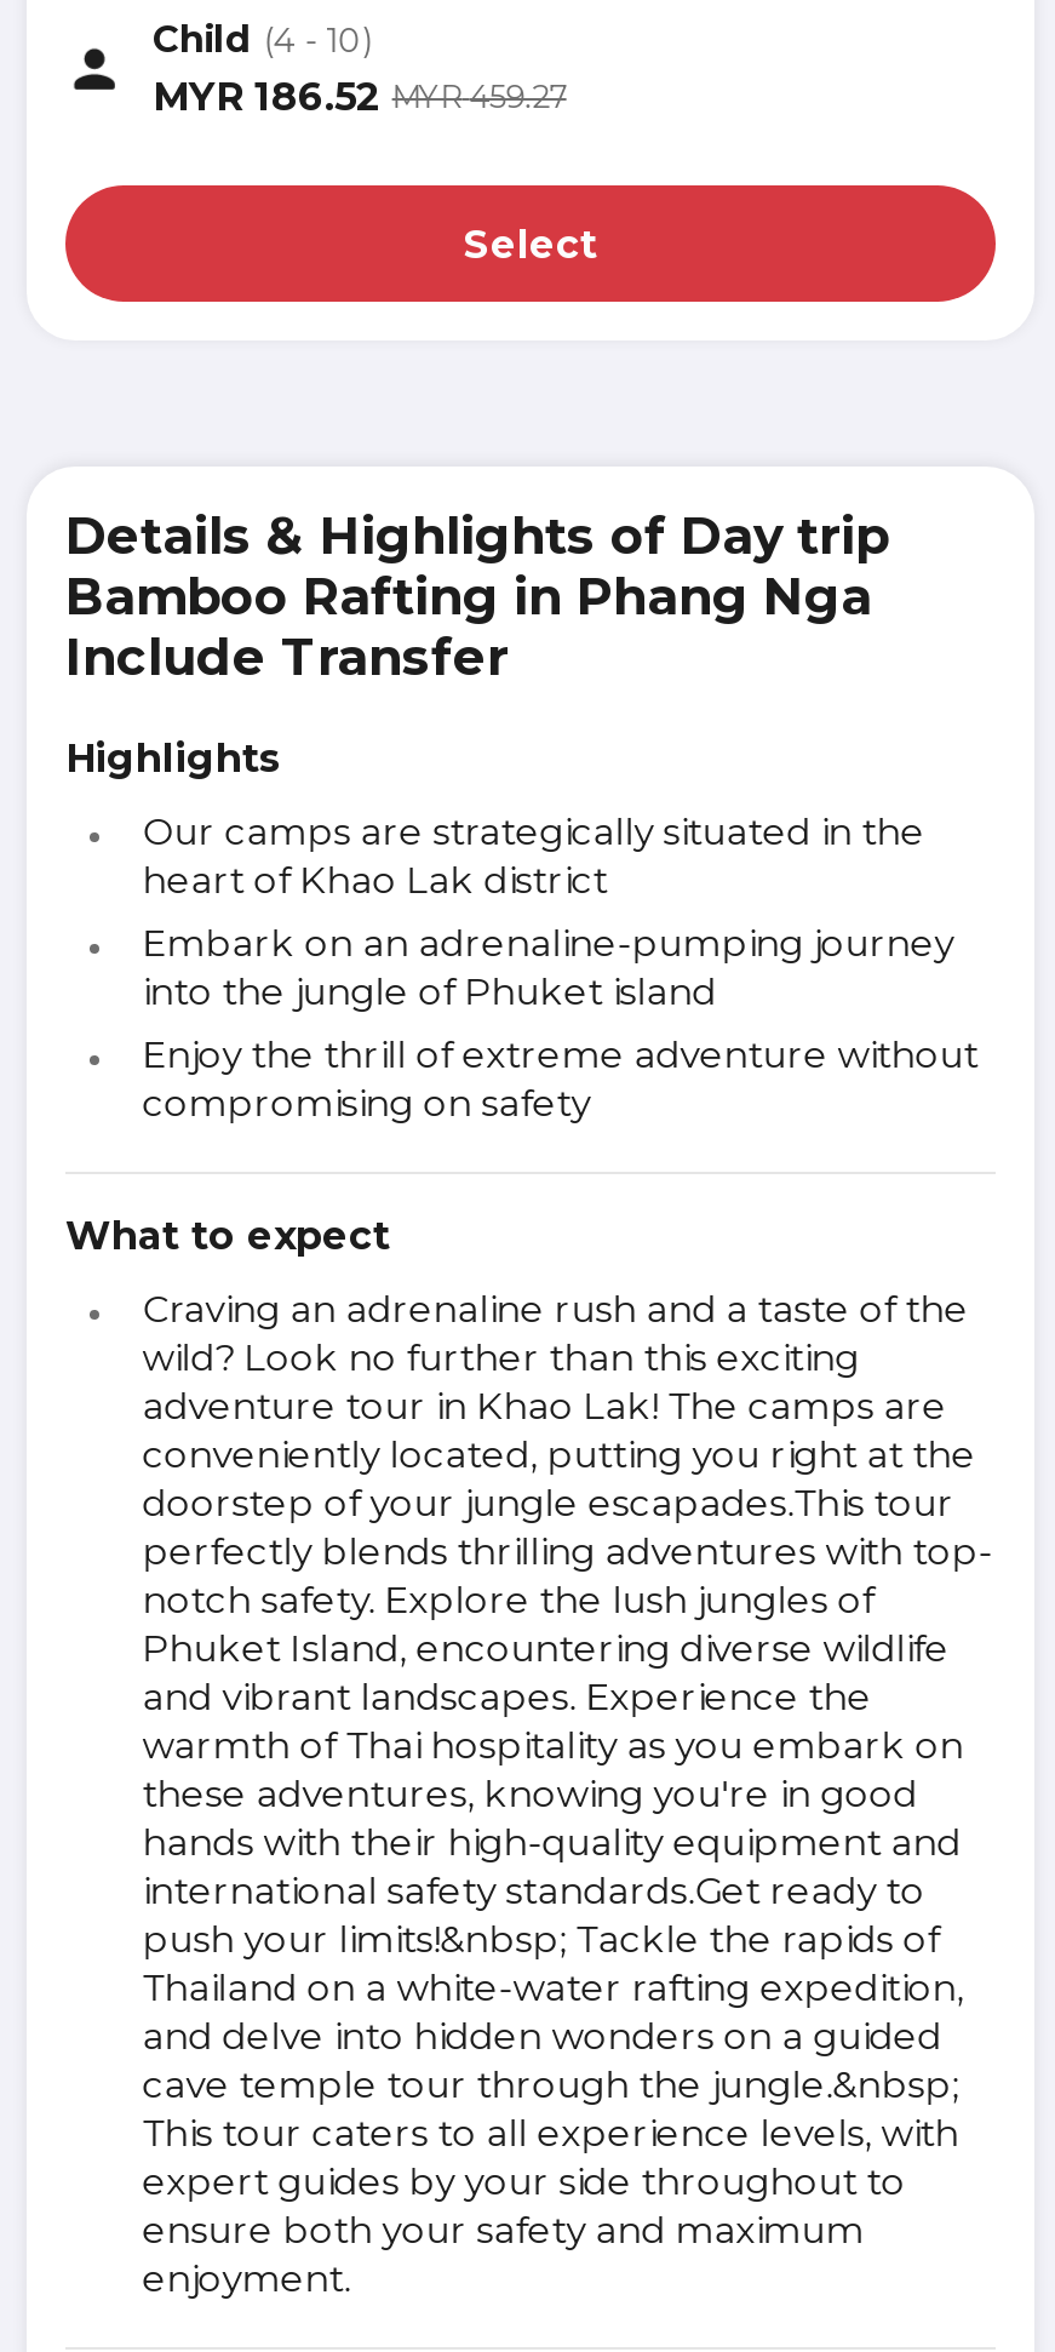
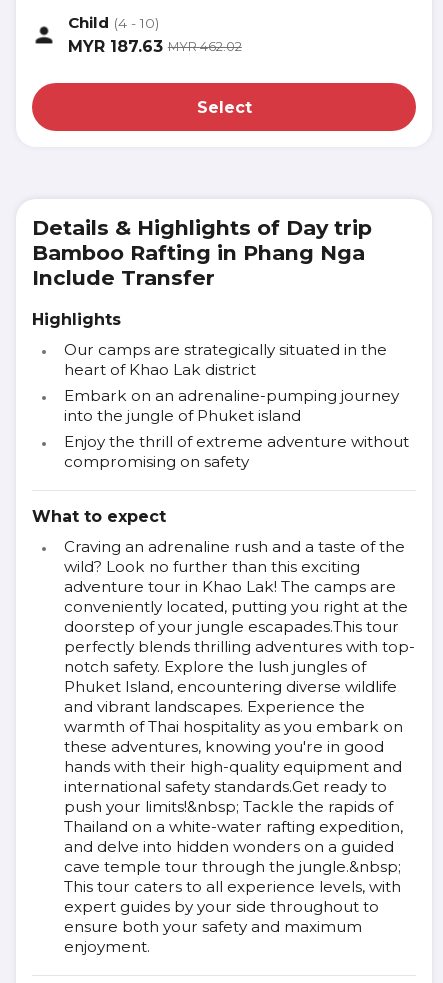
- MYR 186.52 MYR 459.27
+ MYR 187.63 MYR 462.02
